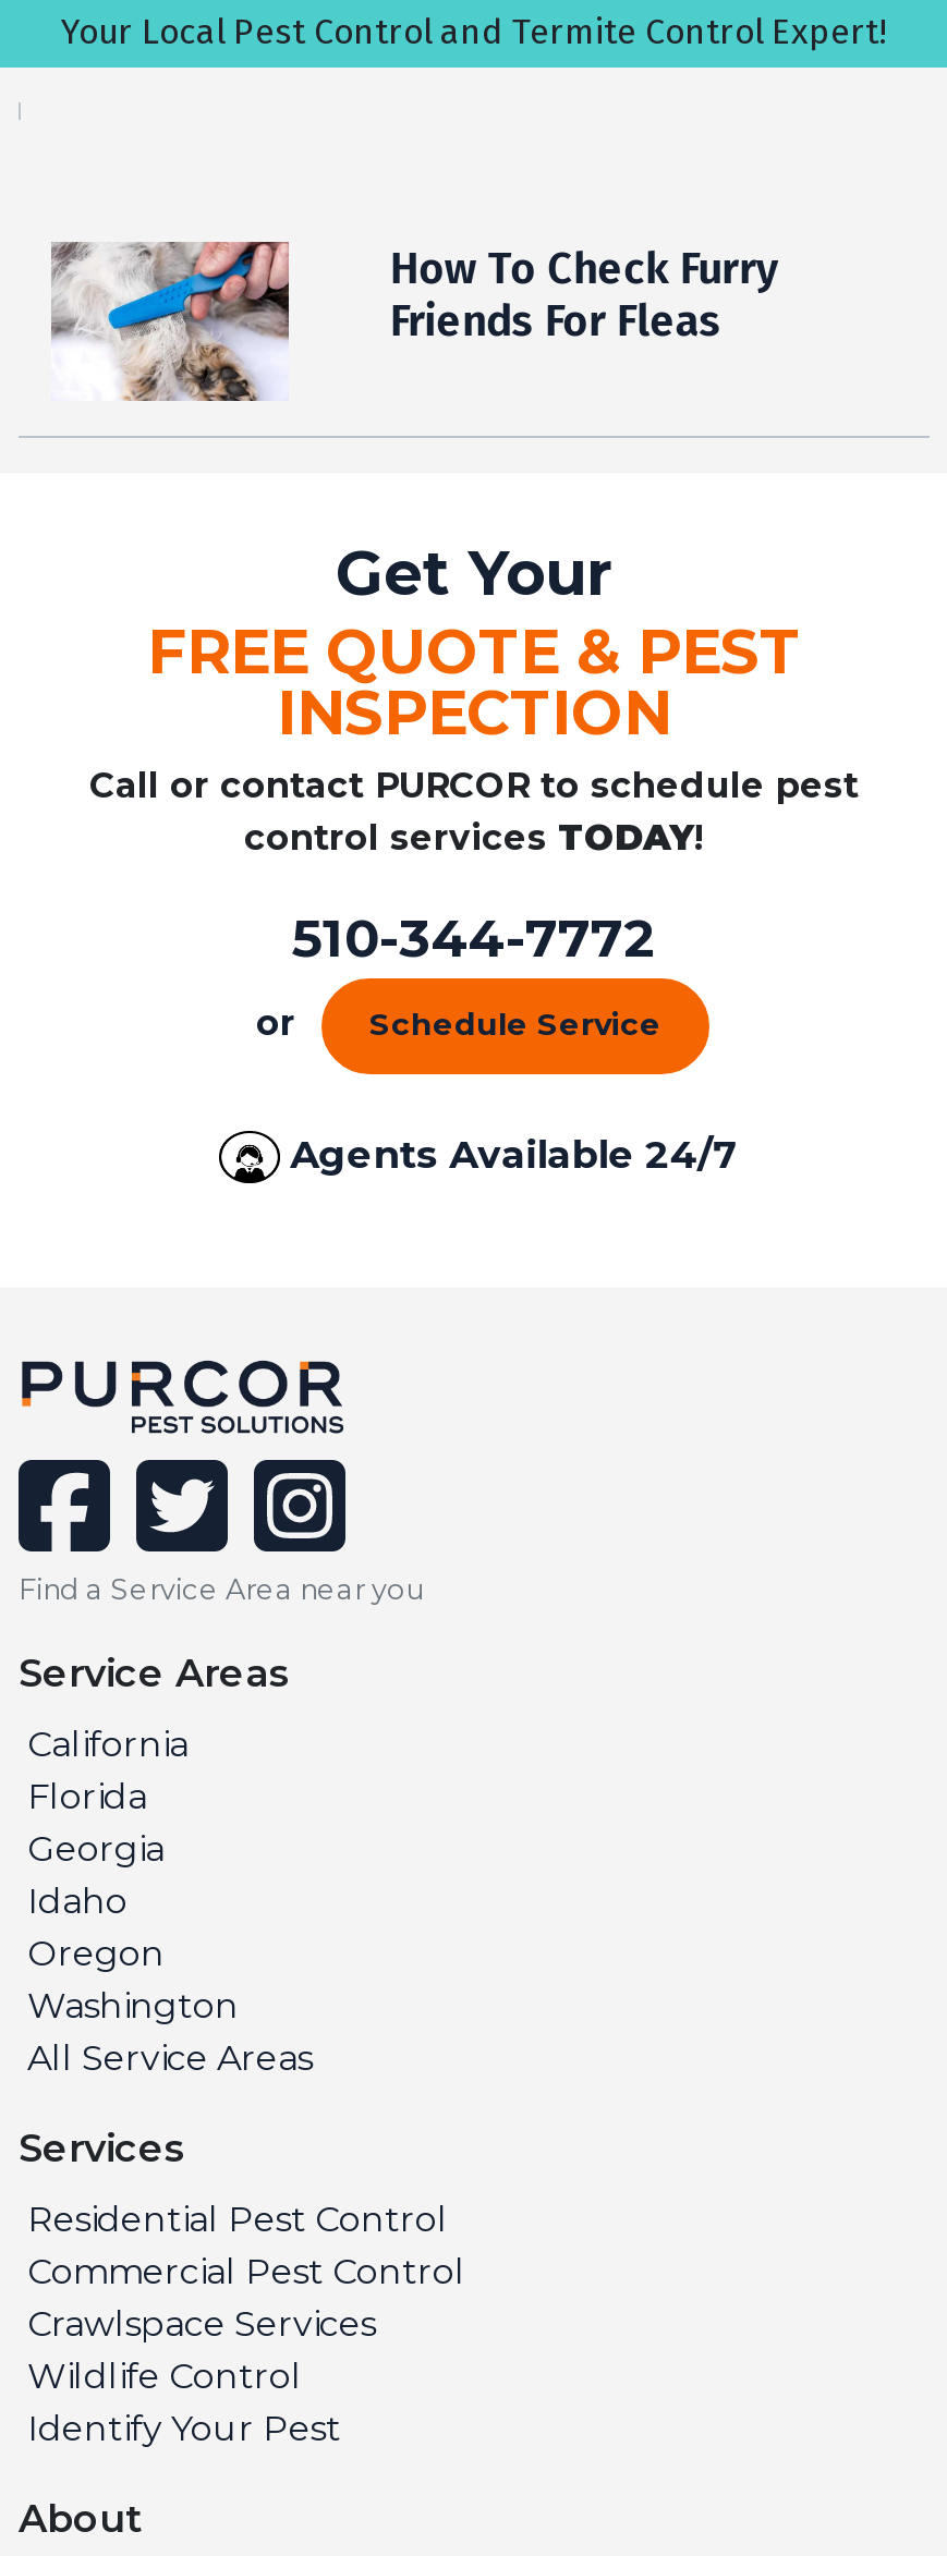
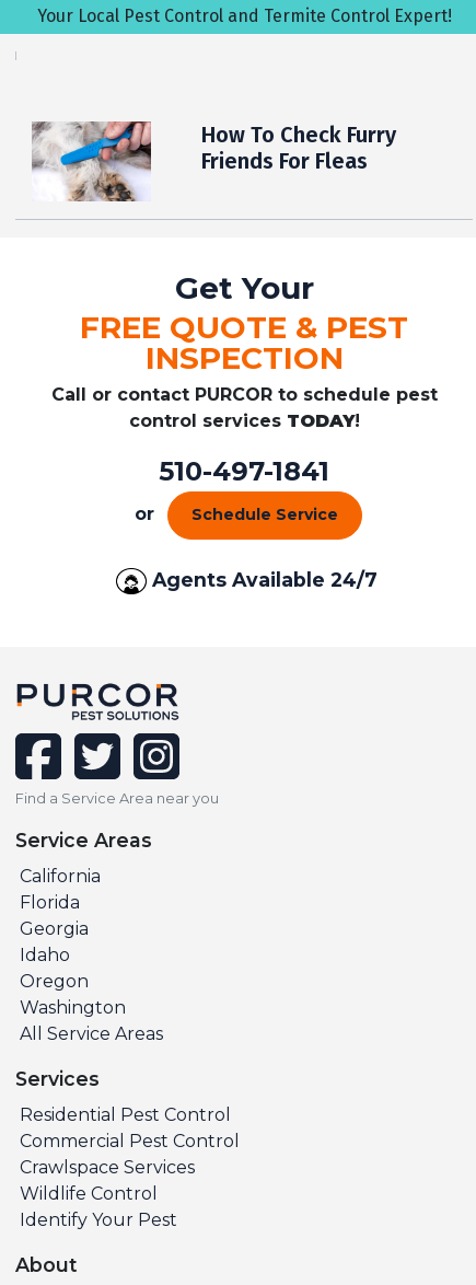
- 510-344-7772
+ 510-497-1841
